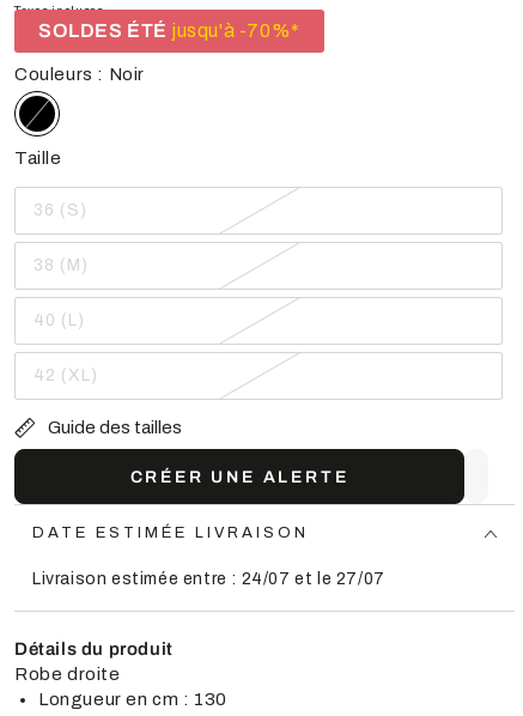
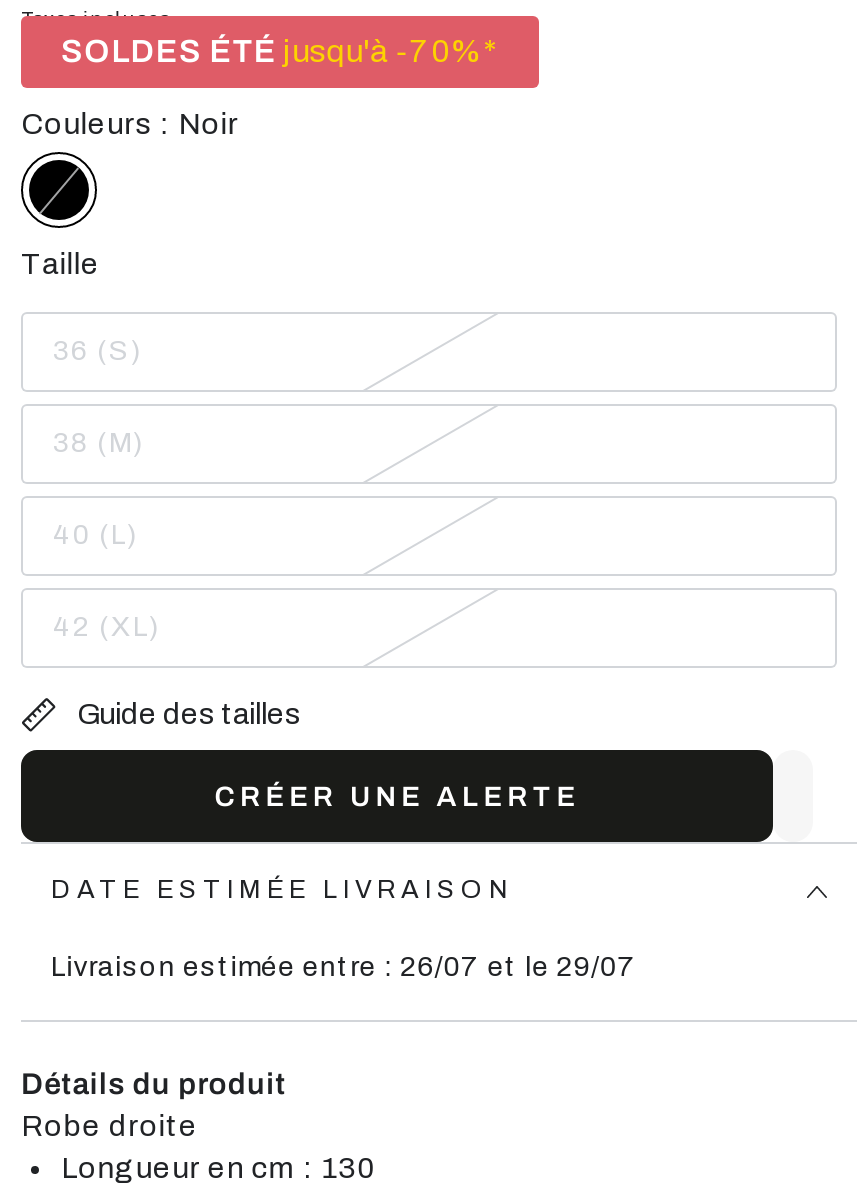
- Livraison estimée entre : 24/07 et le 27/07
+ Livraison estimée entre : 26/07 et le 29/07
